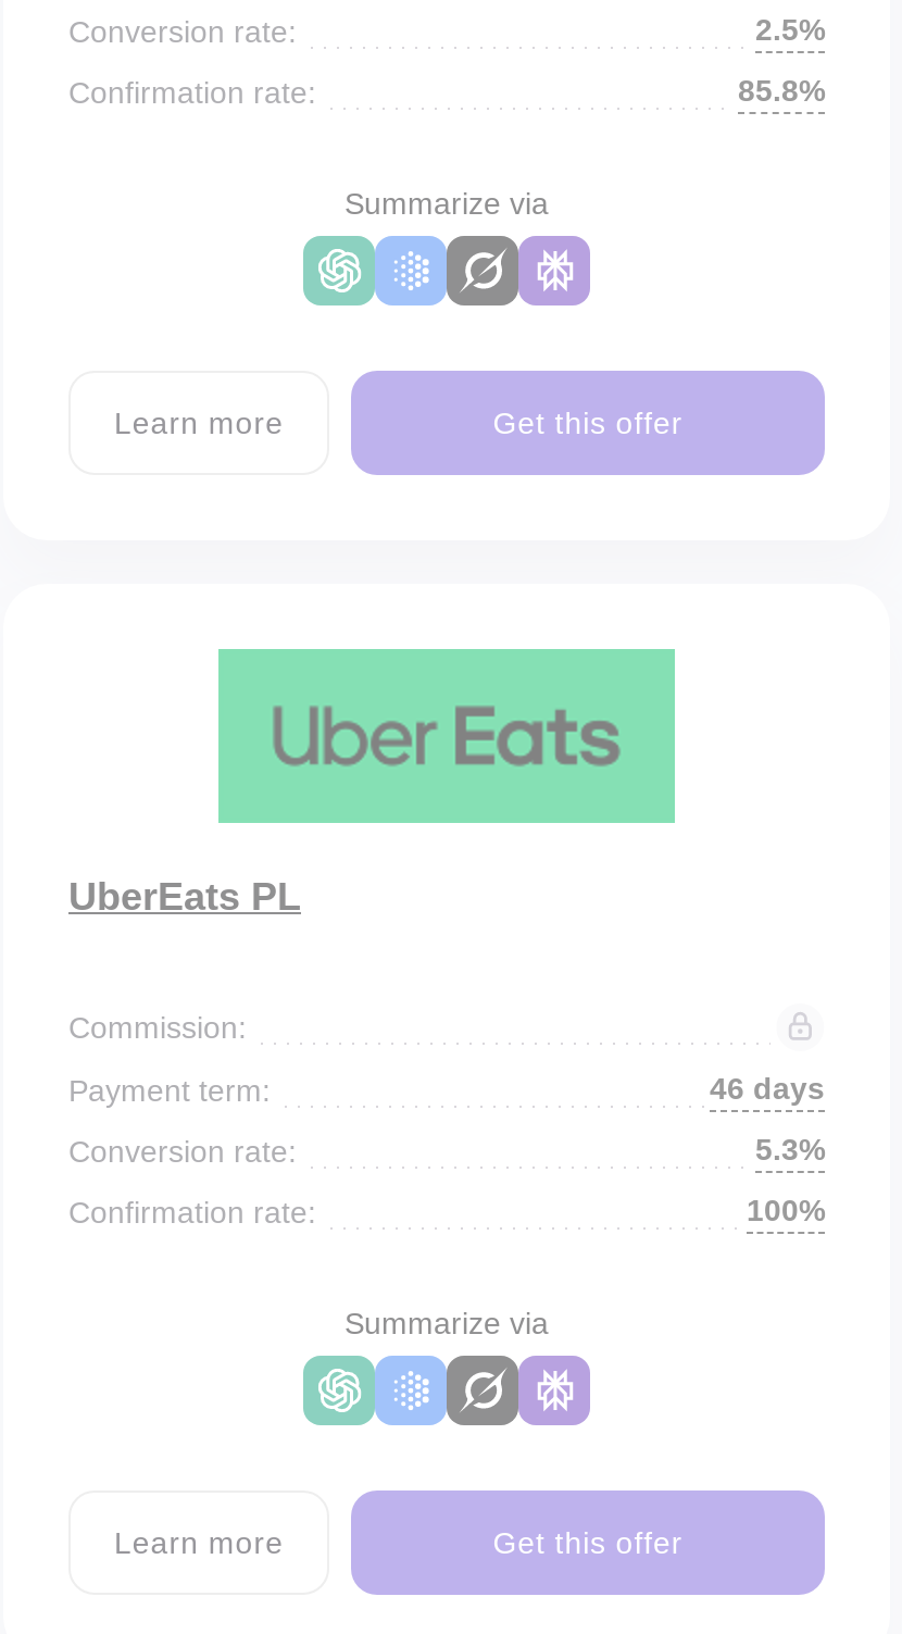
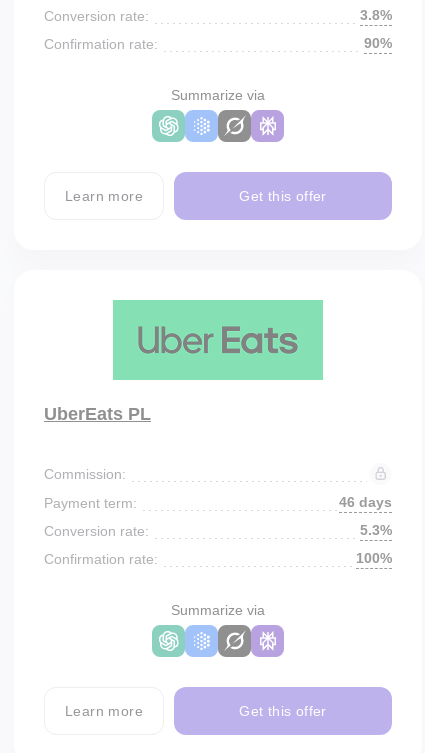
- 2.5%
+ 3.8%

- 85.8%
+ 90%
